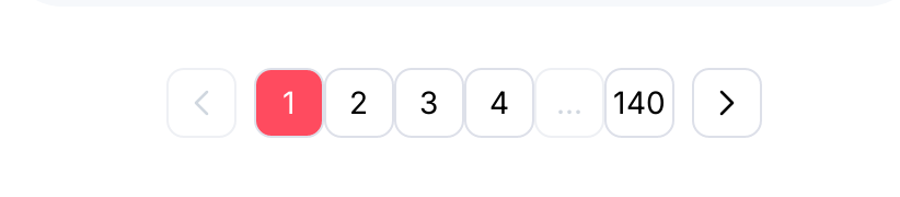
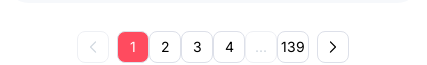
- 140
+ 139
